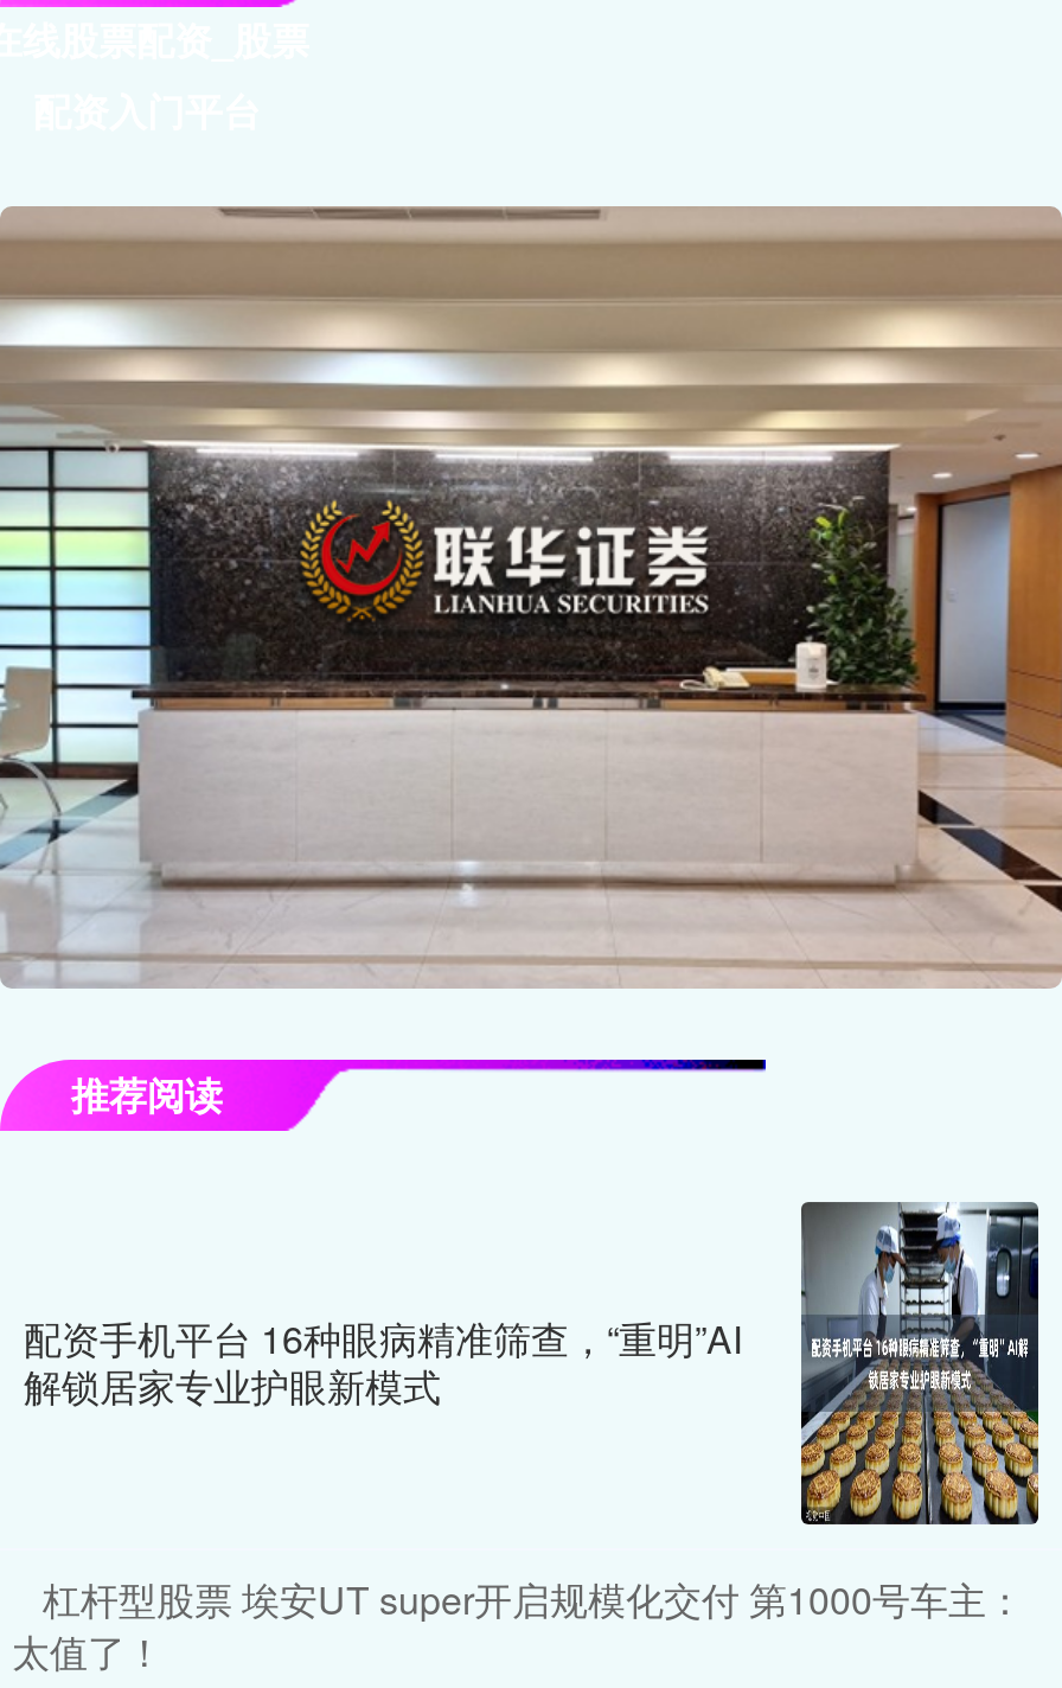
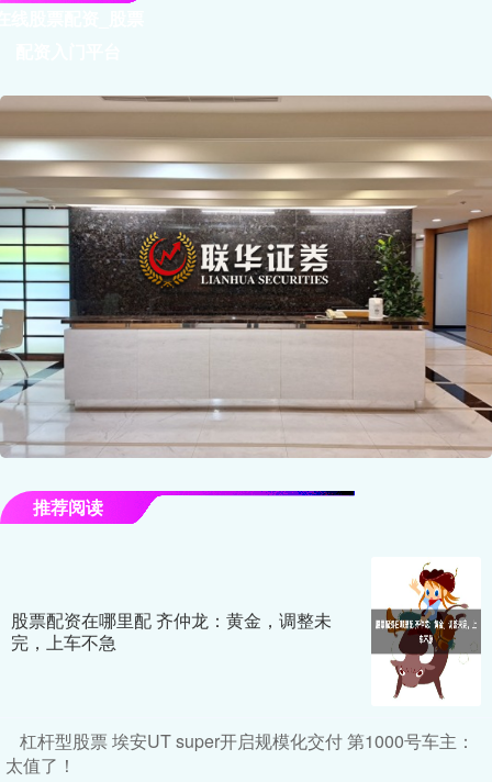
- [image]
- 配资手机平台 16种眼病精准筛查，“重明”AI
- 解锁居家专业护眼新模式
+ [image]
+ 股票配资在哪里配 齐仲龙：黄金，调整未
+ 完，上车不急
